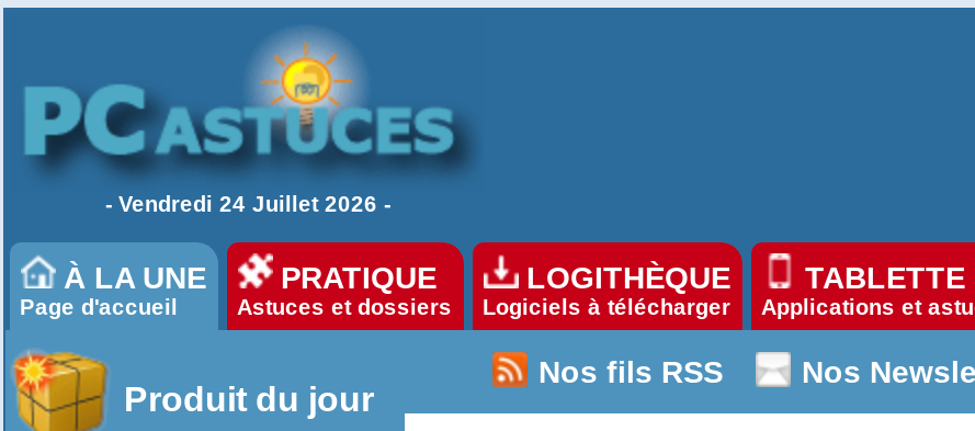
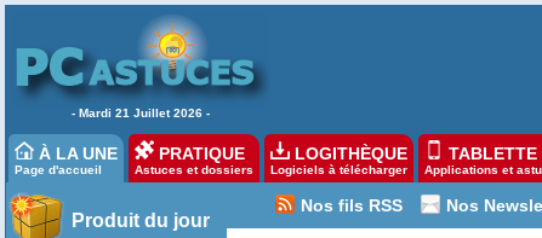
- - Vendredi 24 Juillet 2026 -
+ - Mardi 21 Juillet 2026 -
